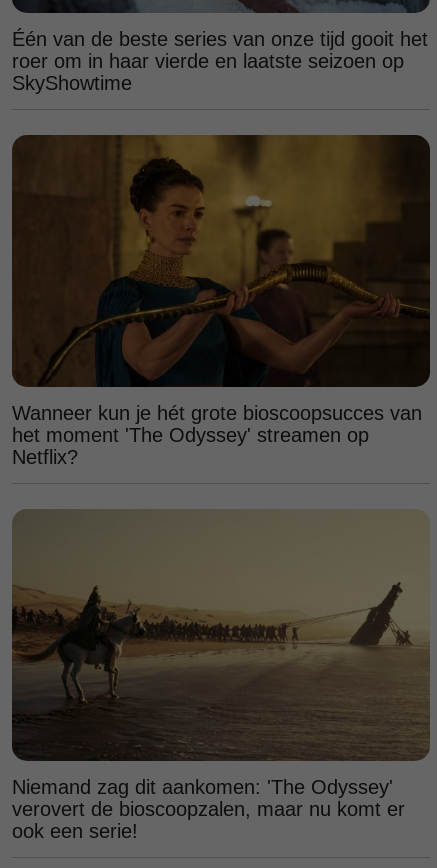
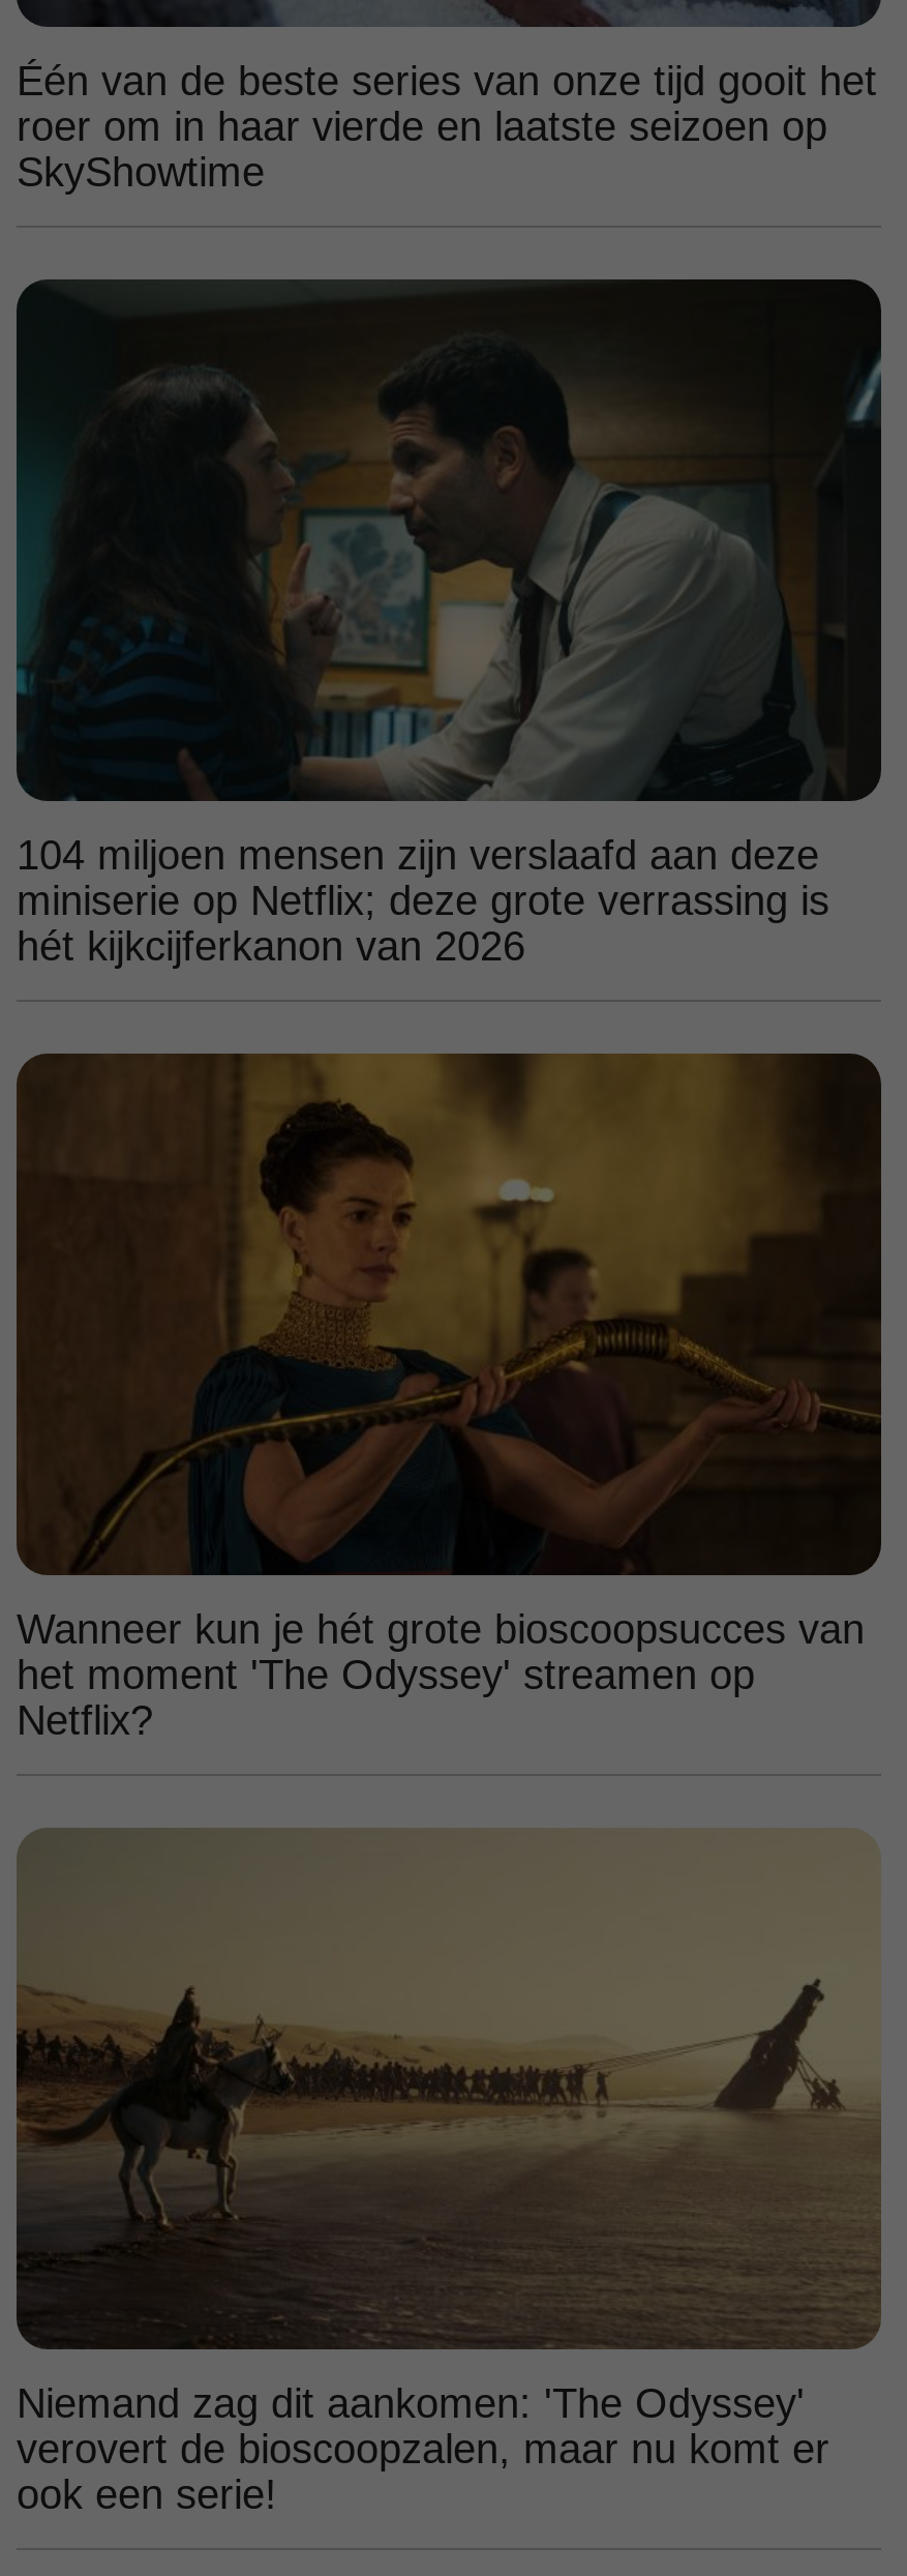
+ [image]
+ 104 miljoen mensen zijn verslaafd aan deze
+ miniserie op Netflix; deze grote verrassing is
+ hét kijkcijferkanon van 2026
